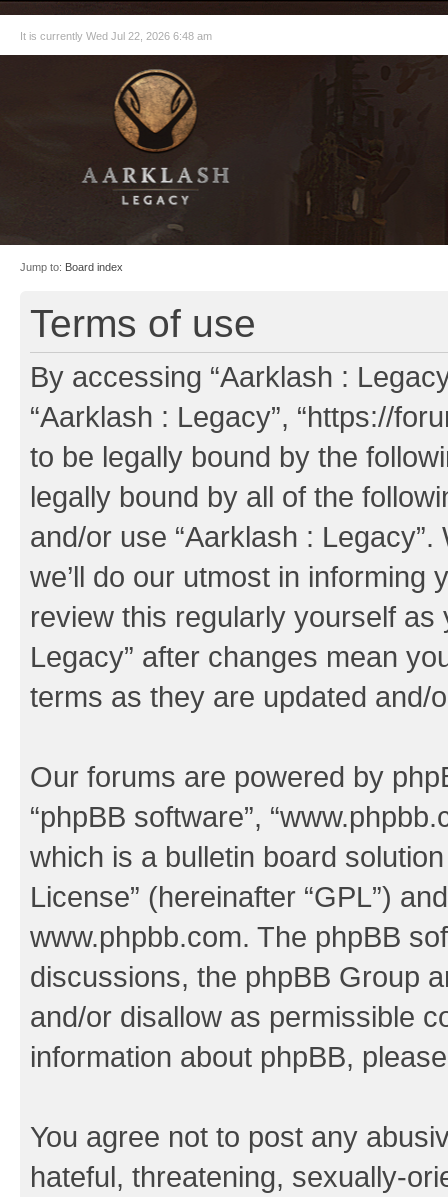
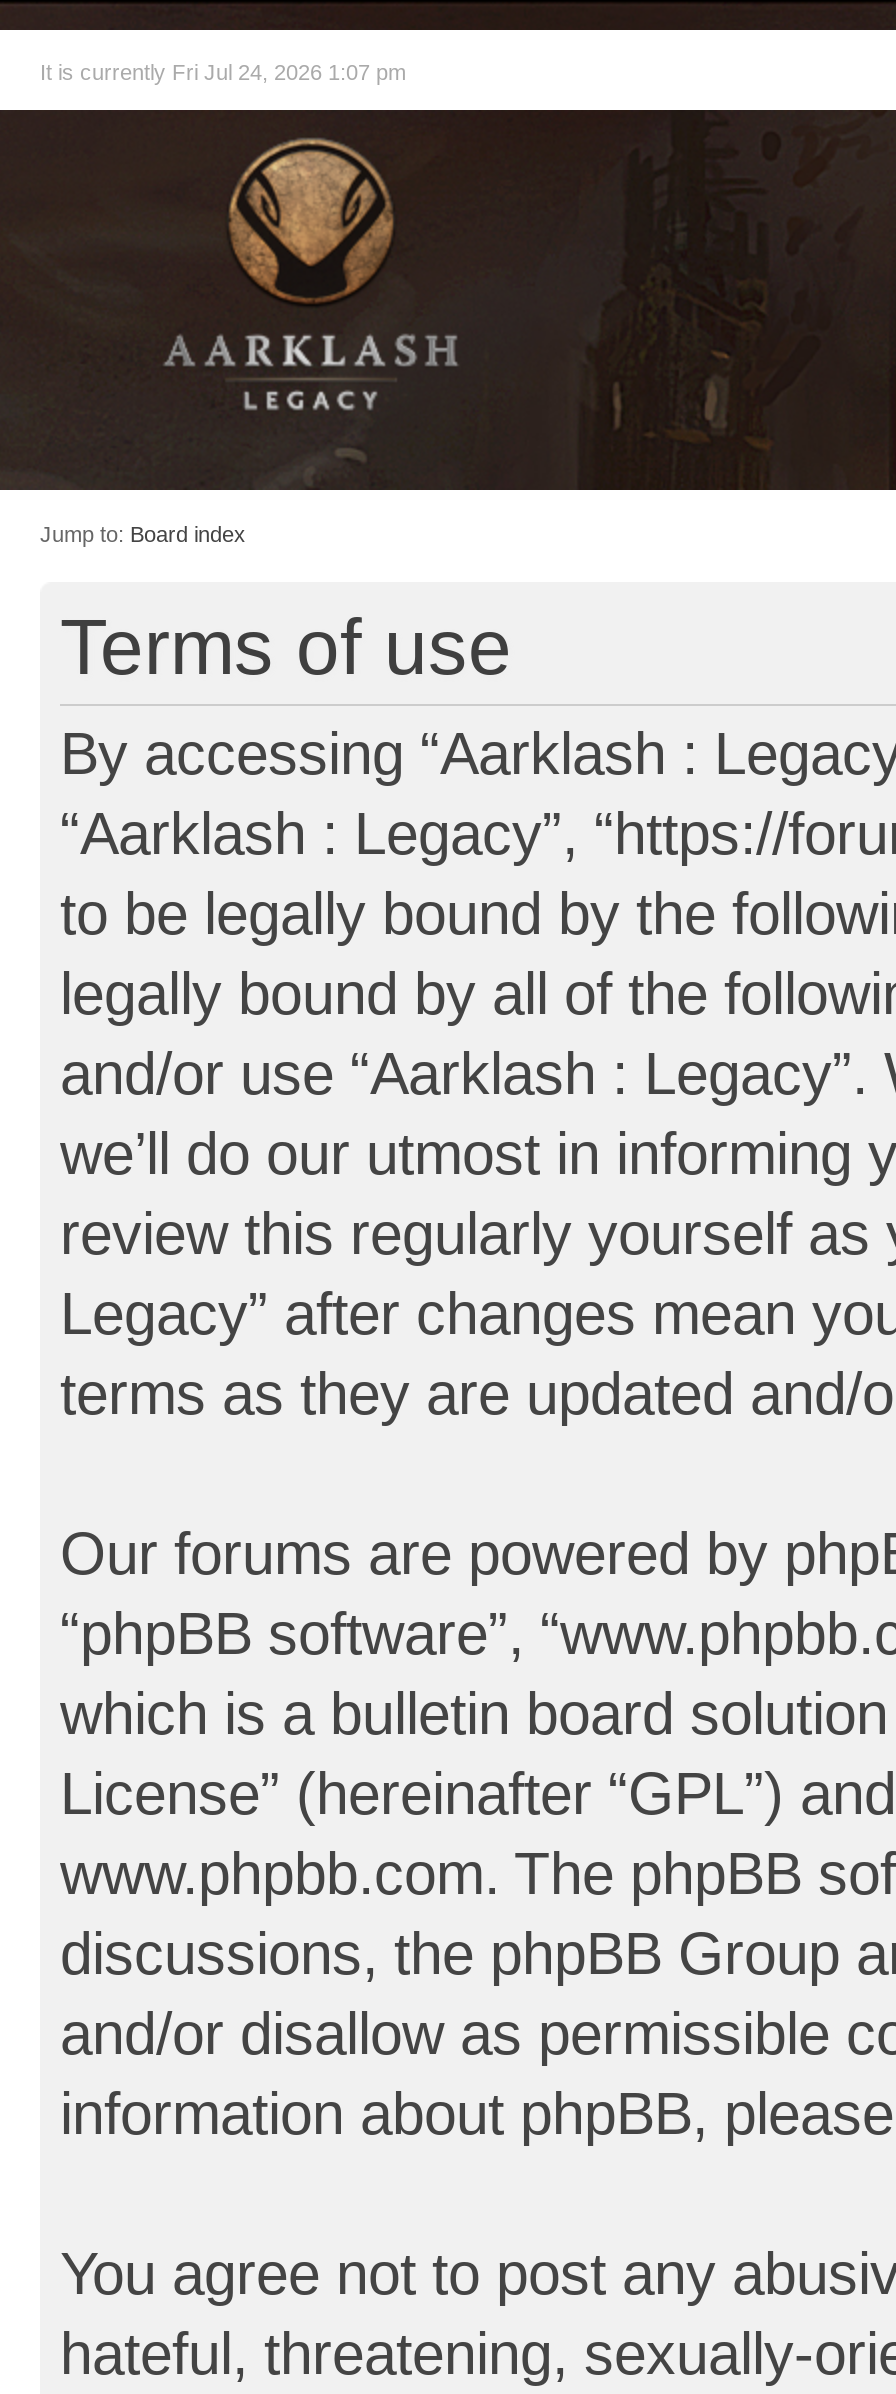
- It is currently Wed Jul 22, 2026 6:48 am
+ It is currently Fri Jul 24, 2026 1:07 pm
